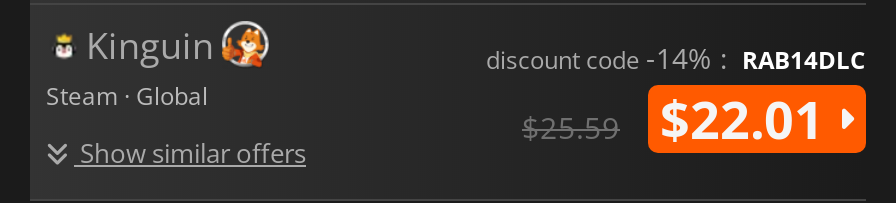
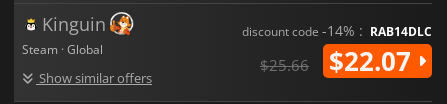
- $22.01
+ $22.07

- $25.59
+ $25.66
